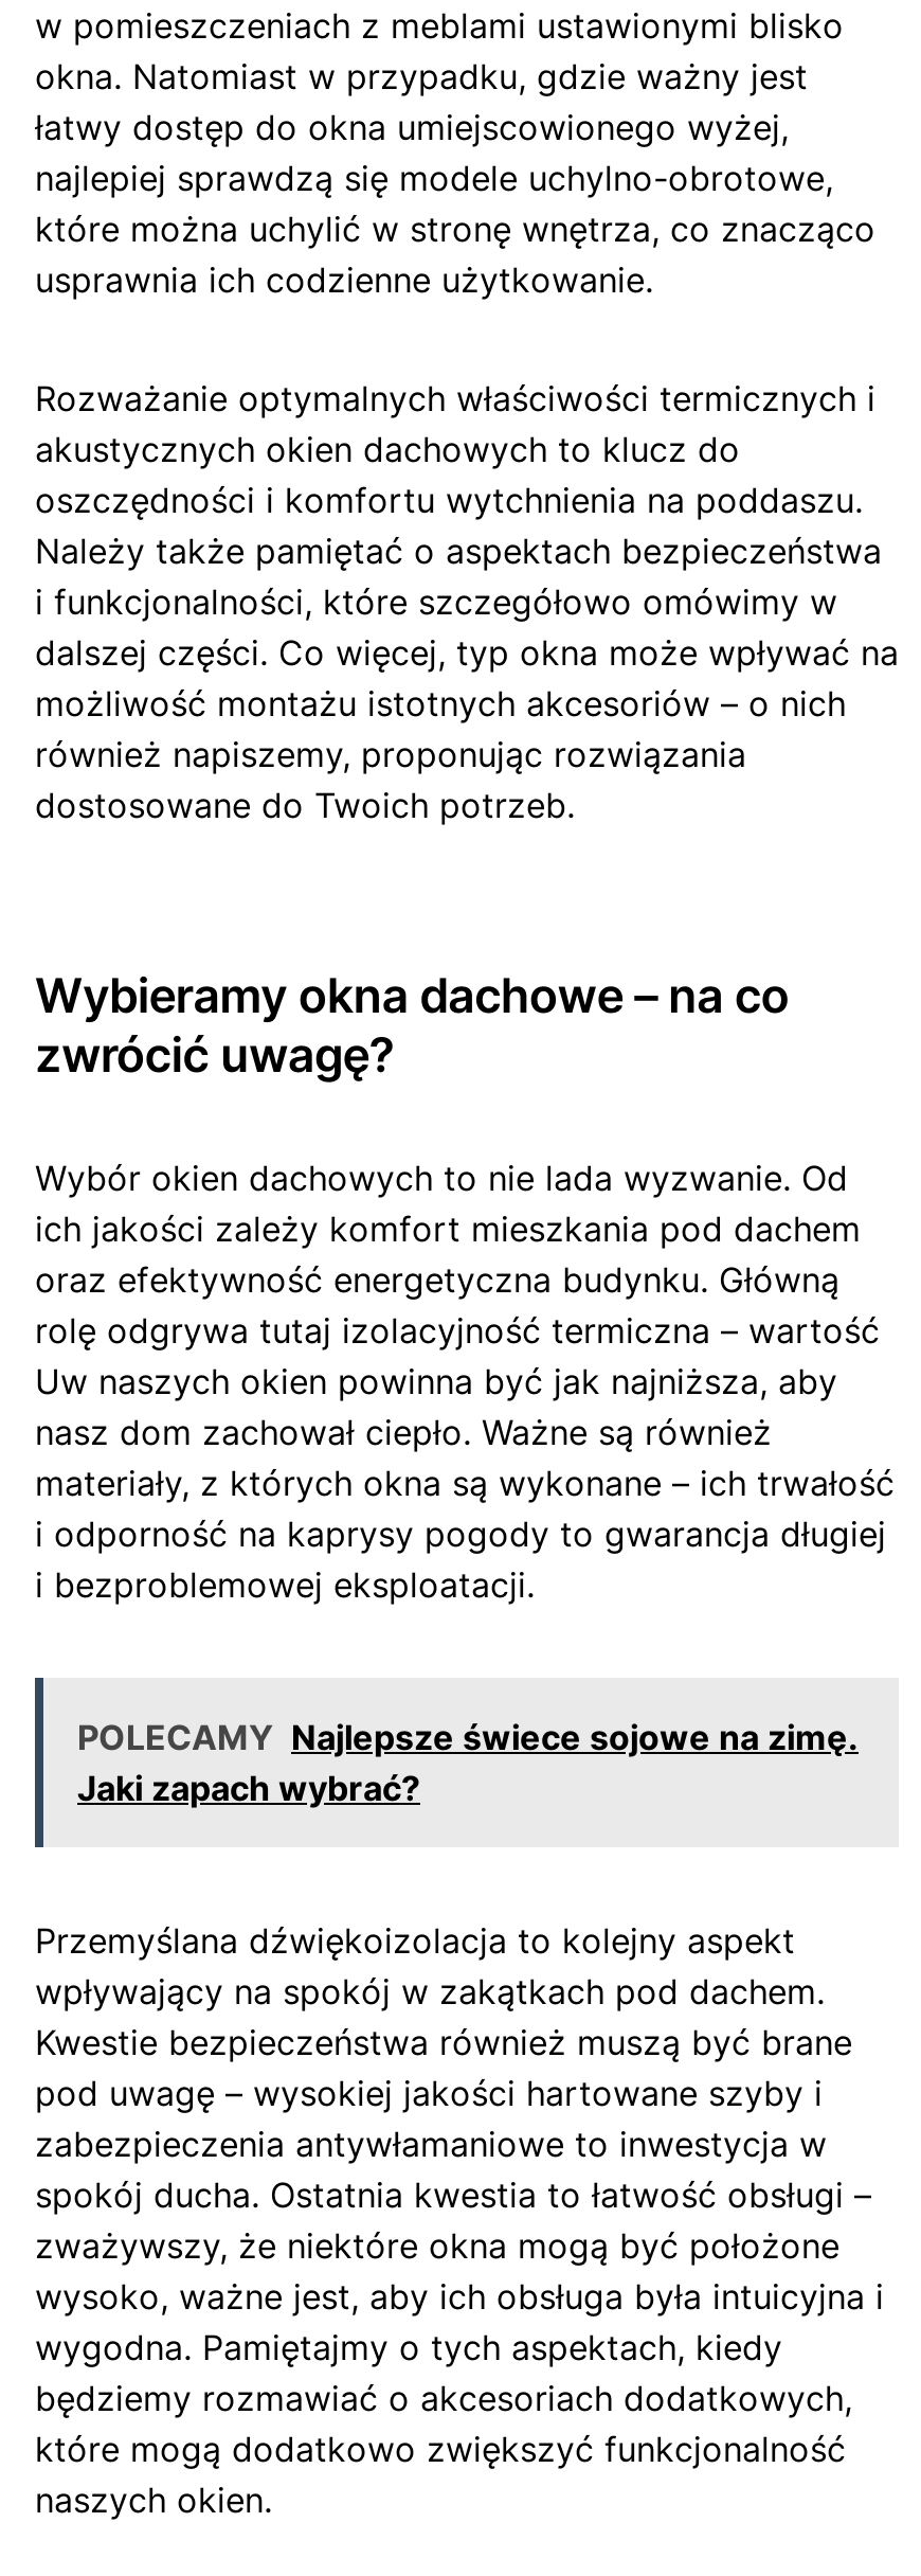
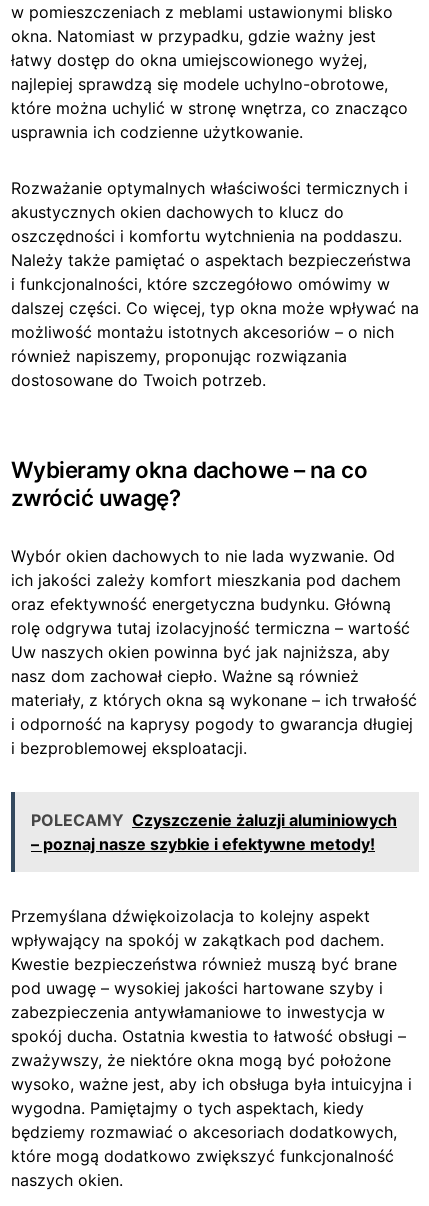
- POLECAMY Najlepsze świece sojowe na zimę.
- Jaki zapach wybrać?
+ POLECAMY Czyszczenie żaluzji aluminiowych
+ – poznaj nasze szybkie i efektywne metody!
